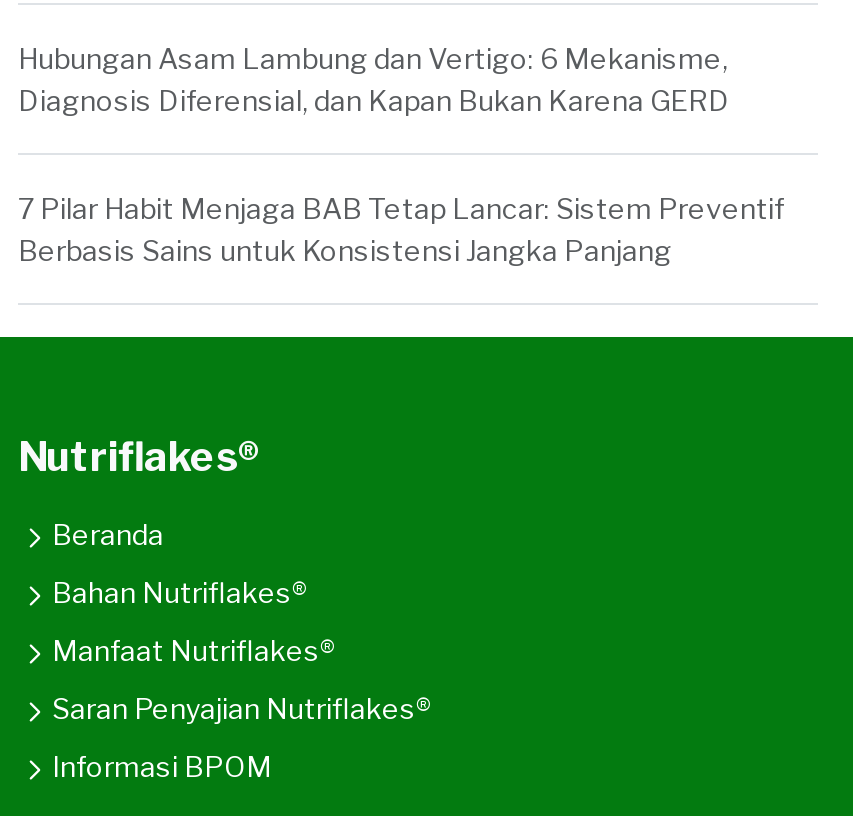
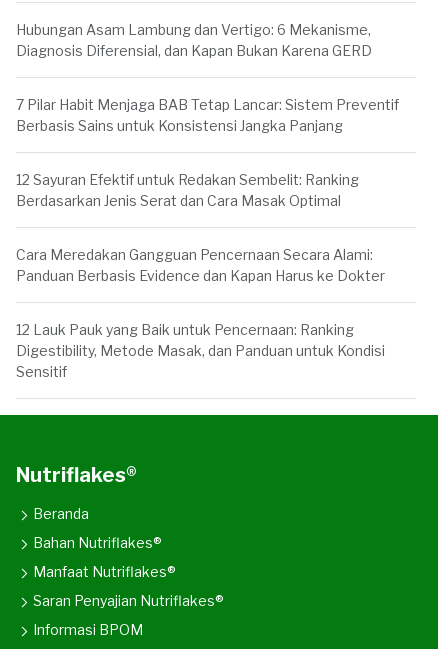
+ 12 Sayuran Efektif untuk Redakan Sembelit: Ranking
+ Berdasarkan Jenis Serat dan Cara Masak Optimal
+ Cara Meredakan Gangguan Pencernaan Secara Alami:
+ Panduan Berbasis Evidence dan Kapan Harus ke Dokter
+ 12 Lauk Pauk yang Baik untuk Pencernaan: Ranking
+ Digestibility, Metode Masak, dan Panduan untuk Kondisi
+ Sensitif
